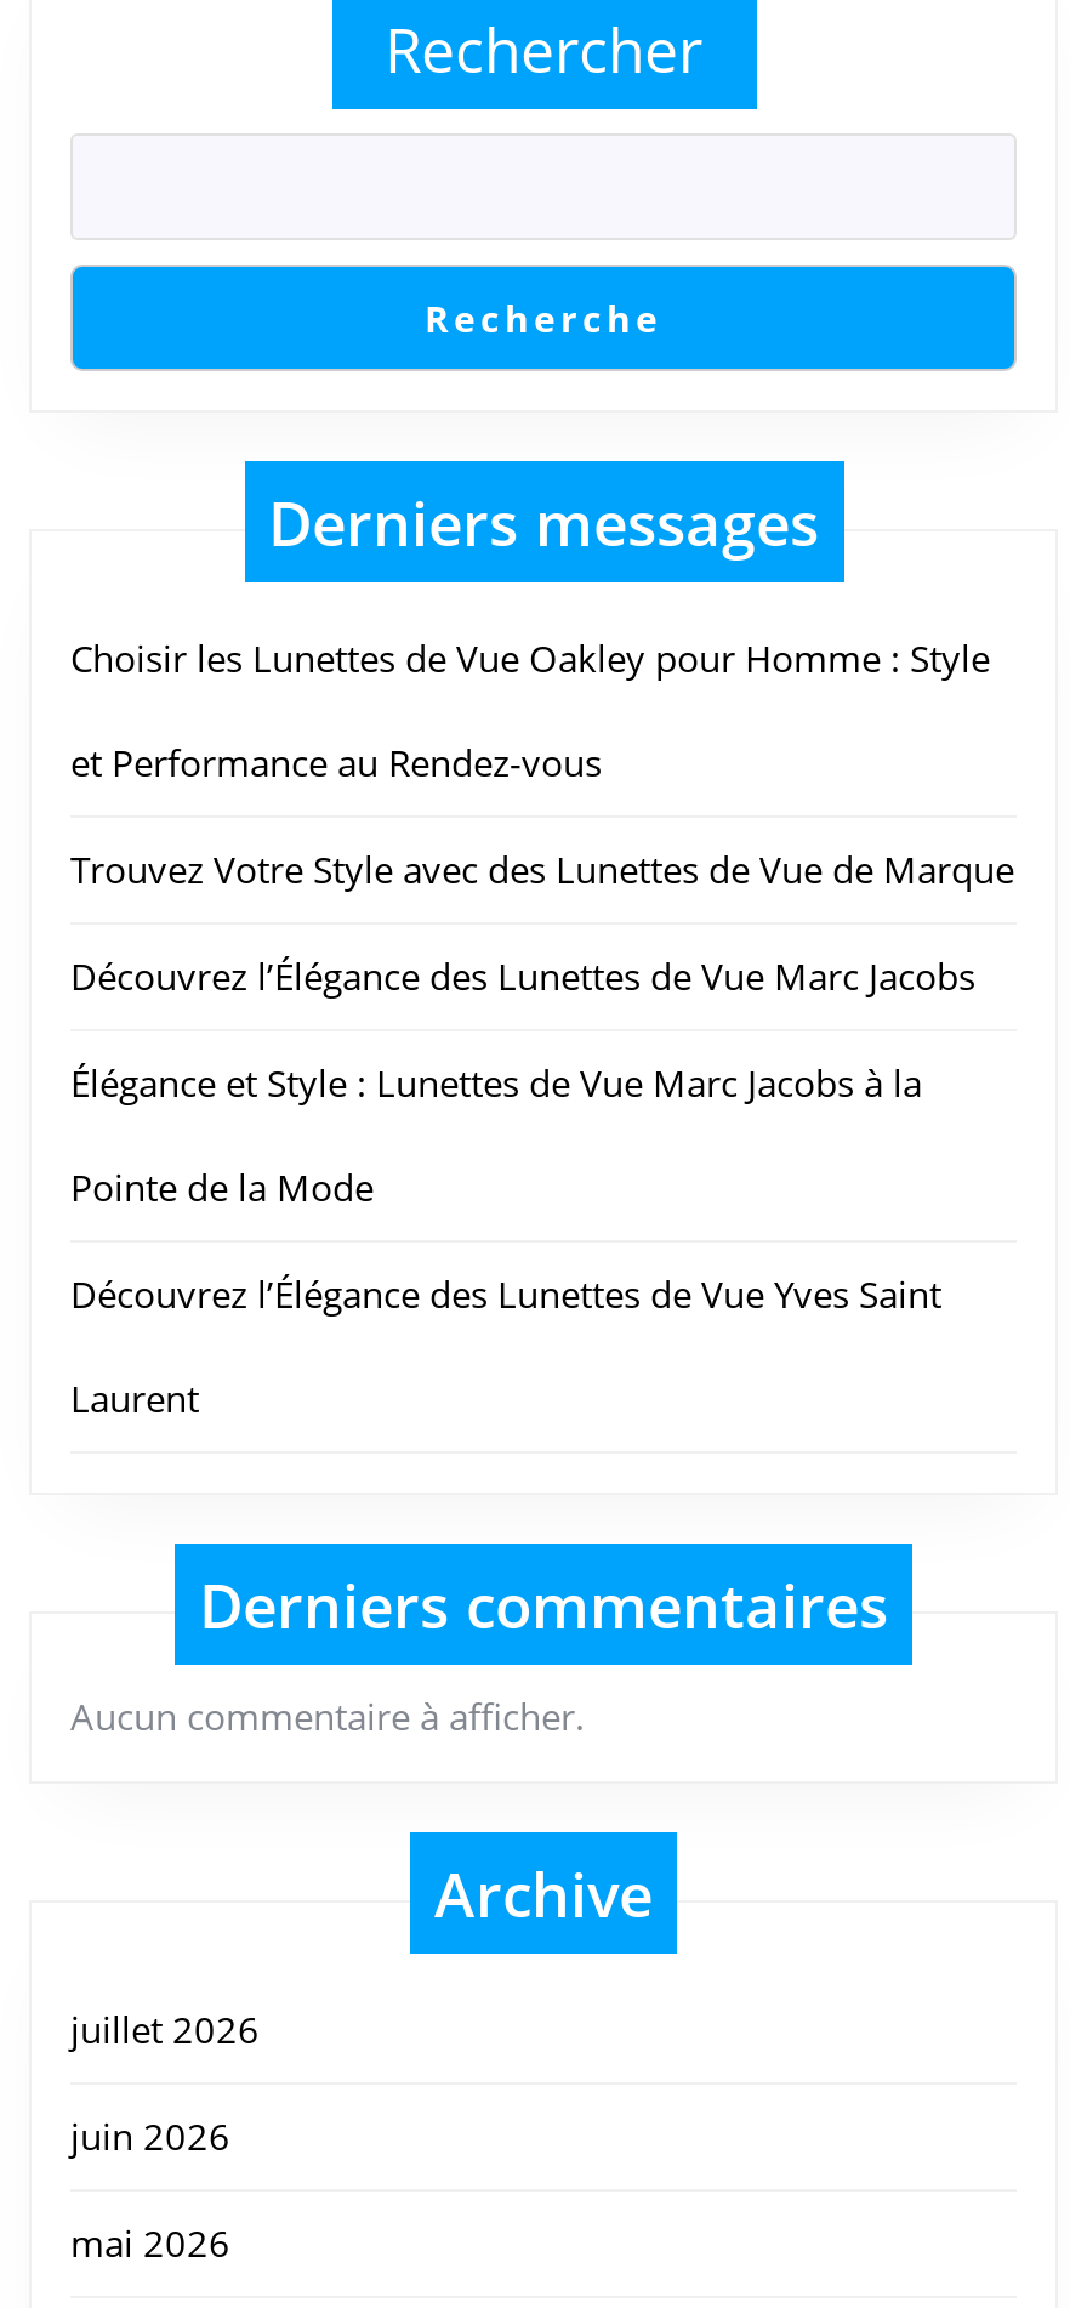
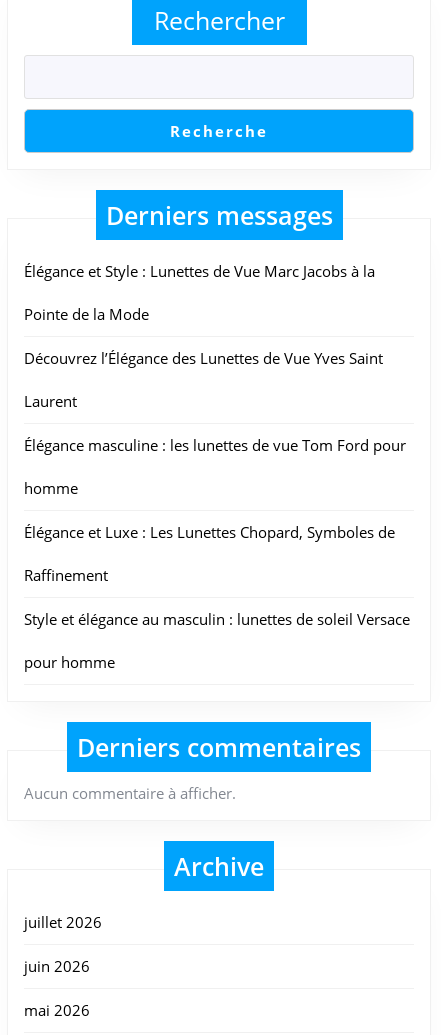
- Choisir les Lunettes de Vue Oakley pour Homme : Style
- et Performance au Rendez-vous
- Trouvez Votre Style avec des Lunettes de Vue de Marque
- Découvrez l’Élégance des Lunettes de Vue Marc Jacobs

moved up: Élégance et Style : Lunettes de Vue Marc Jacobs à la | Pointe de la Mode | Découvrez l’Élégance des Lunettes de Vue Yves Saint | Laurent

+ Élégance masculine : les lunettes de vue Tom Ford pour
+ homme
+ Élégance et Luxe : Les Lunettes Chopard, Symboles de
+ Raffinement
+ Style et élégance au masculin : lunettes de soleil Versace
+ pour homme
